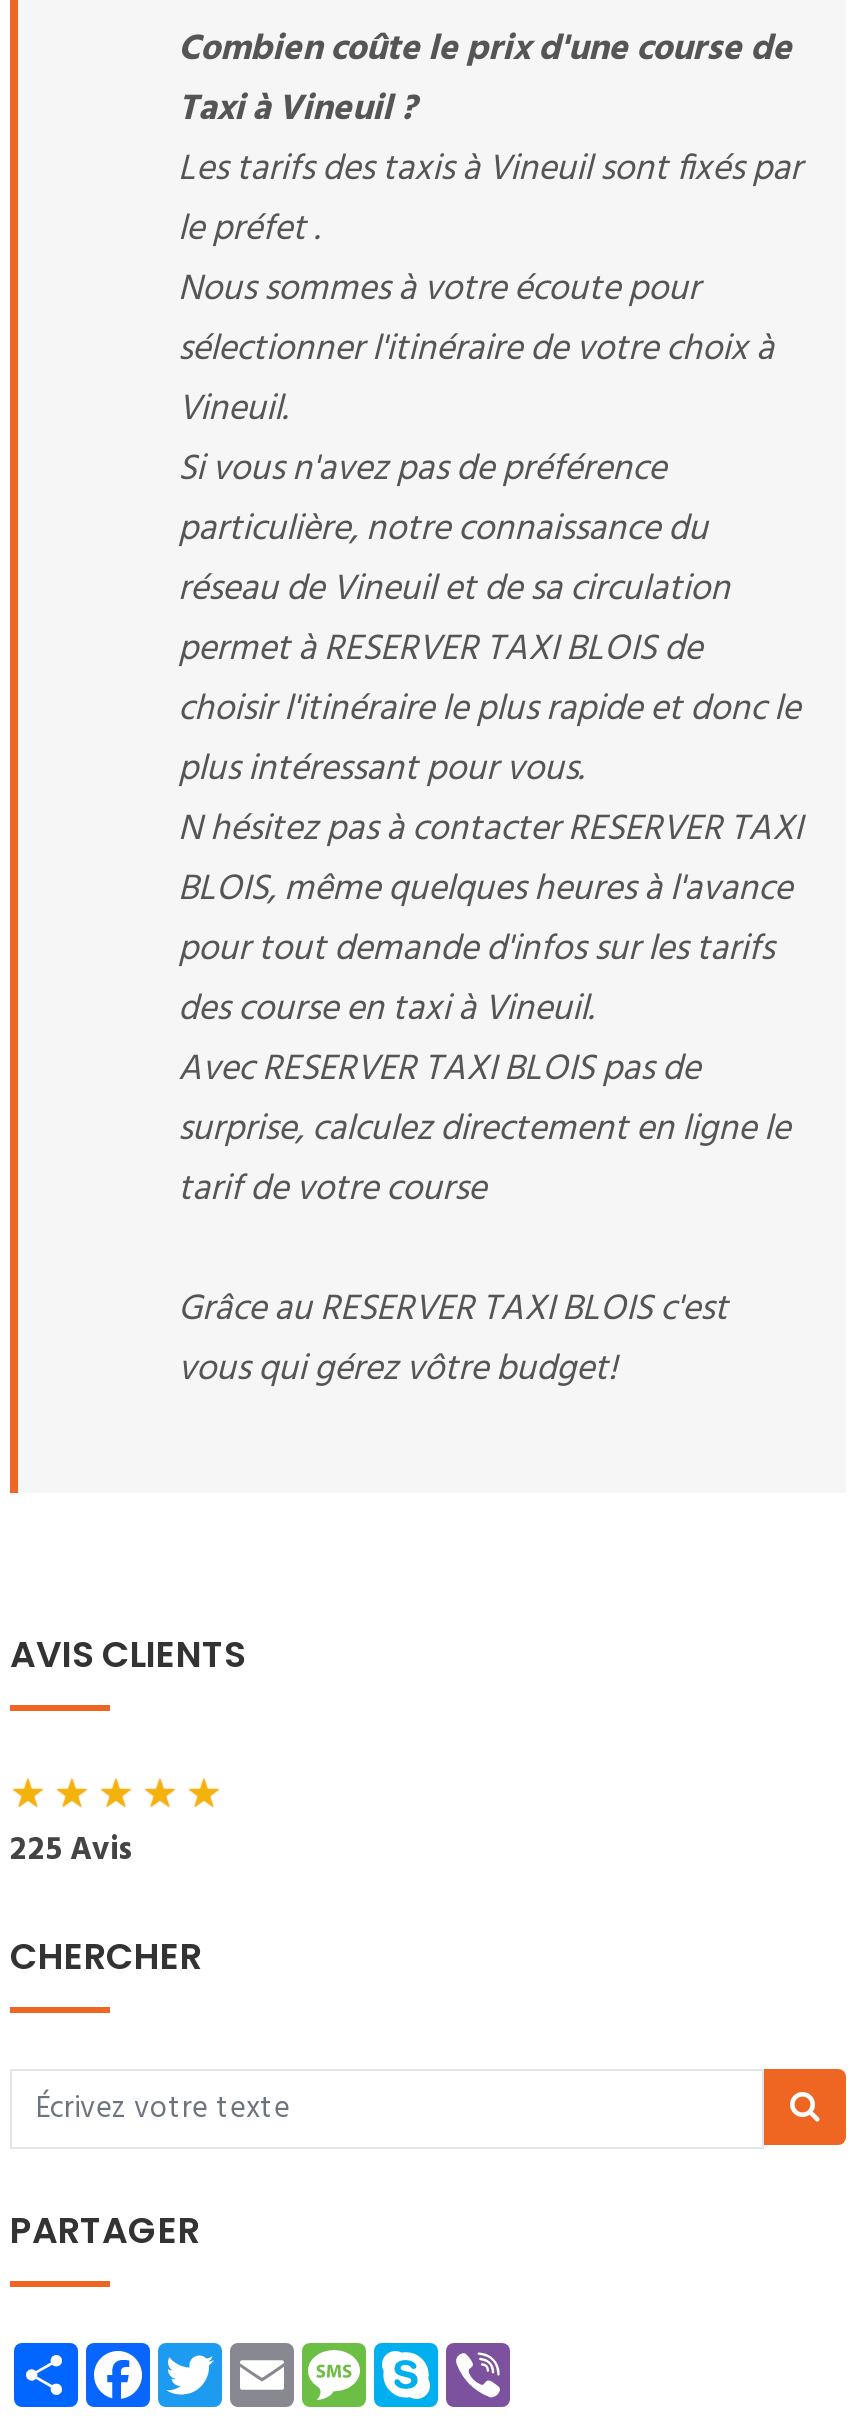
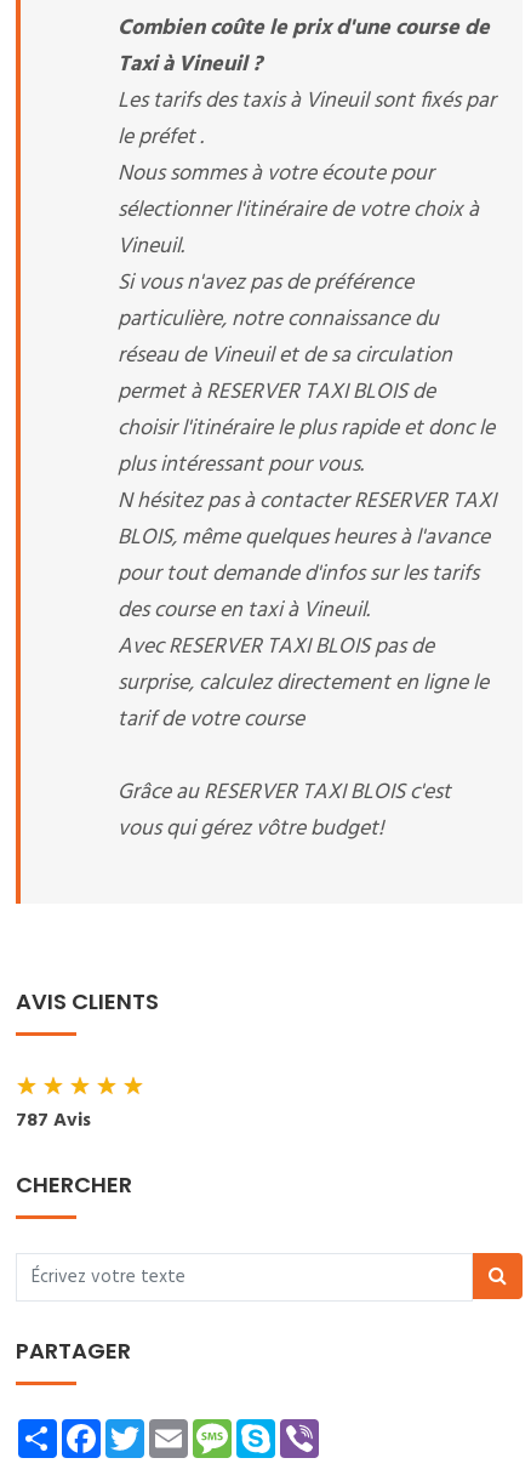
- 225 Avis
+ 787 Avis
